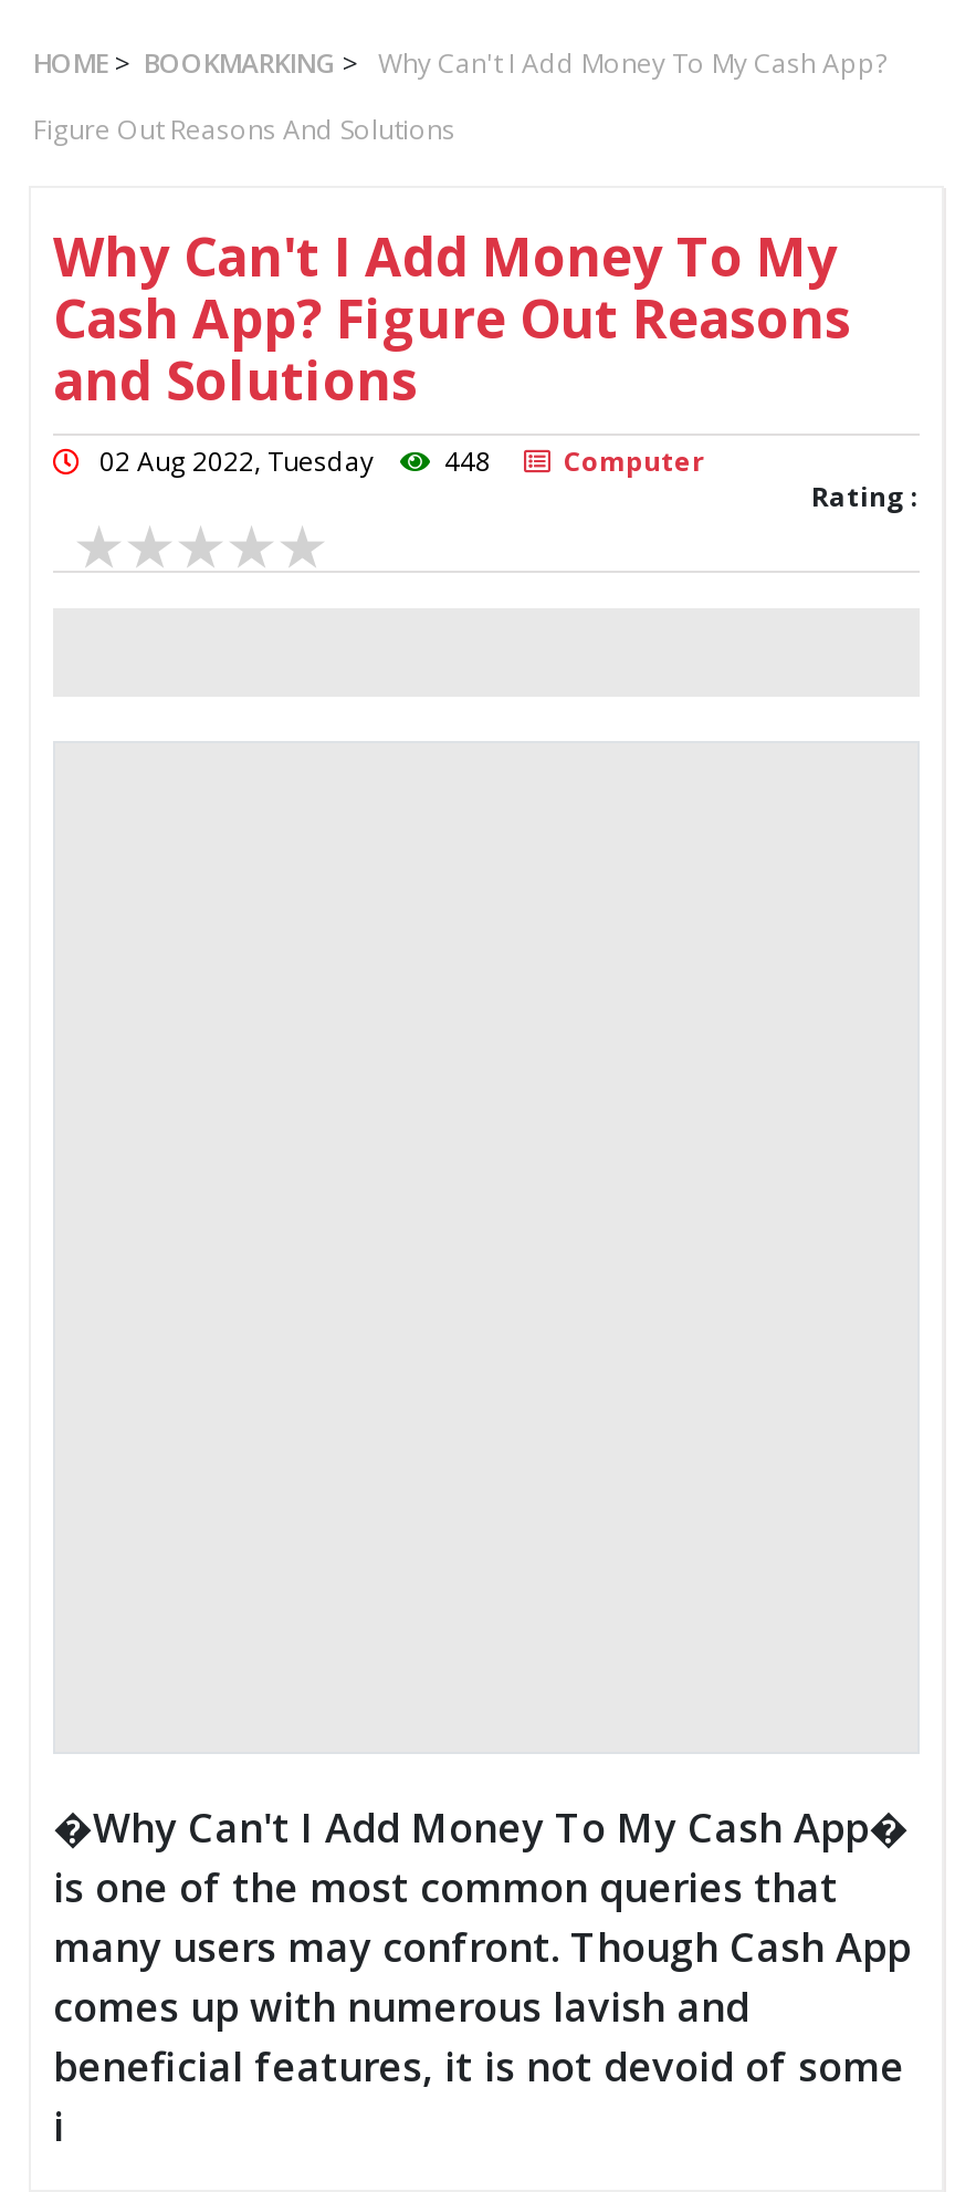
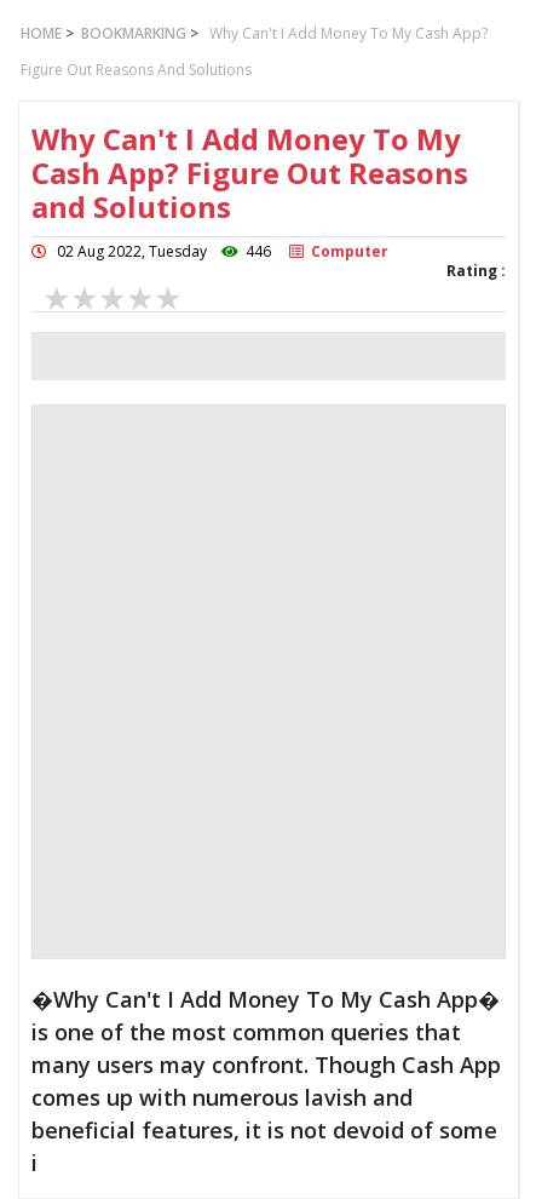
- 02 Aug 2022, Tuesday 448 Computer
+ 02 Aug 2022, Tuesday 446 Computer
